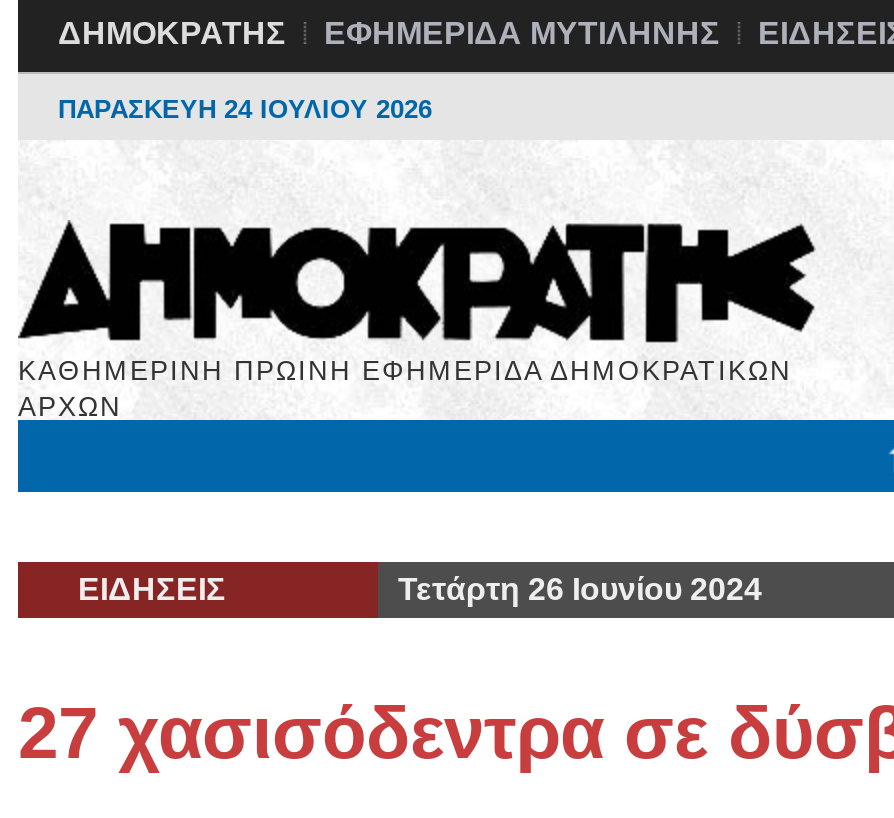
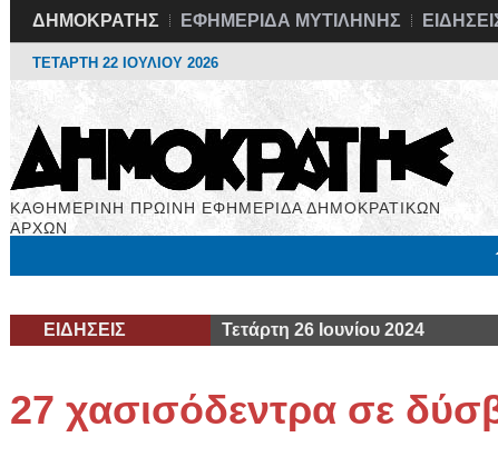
- ΠΑΡΑΣΚΕΥΗ 24 ΙΟΥΛΙΟΥ 2026
+ ΤΕΤΑΡΤΗ 22 ΙΟΥΛΙΟΥ 2026
